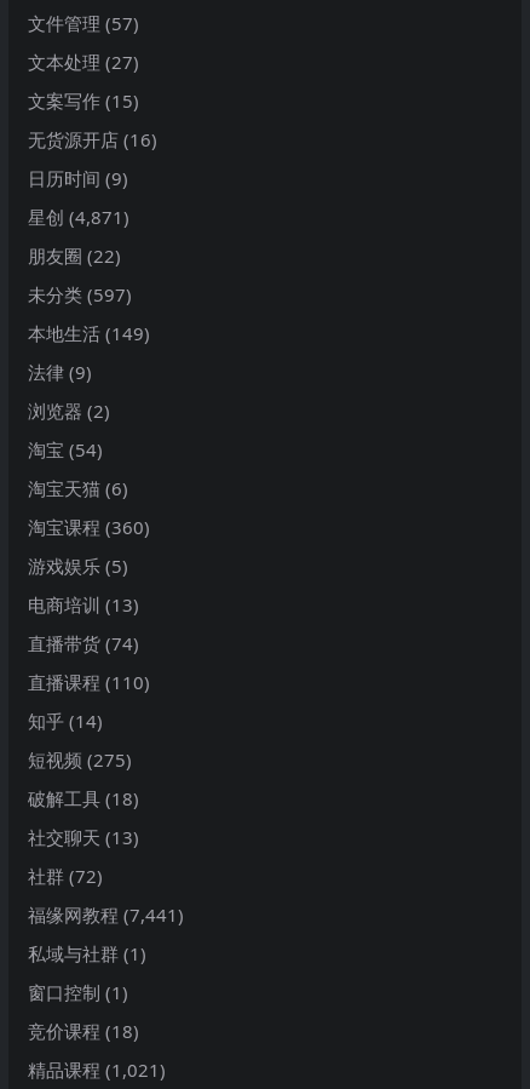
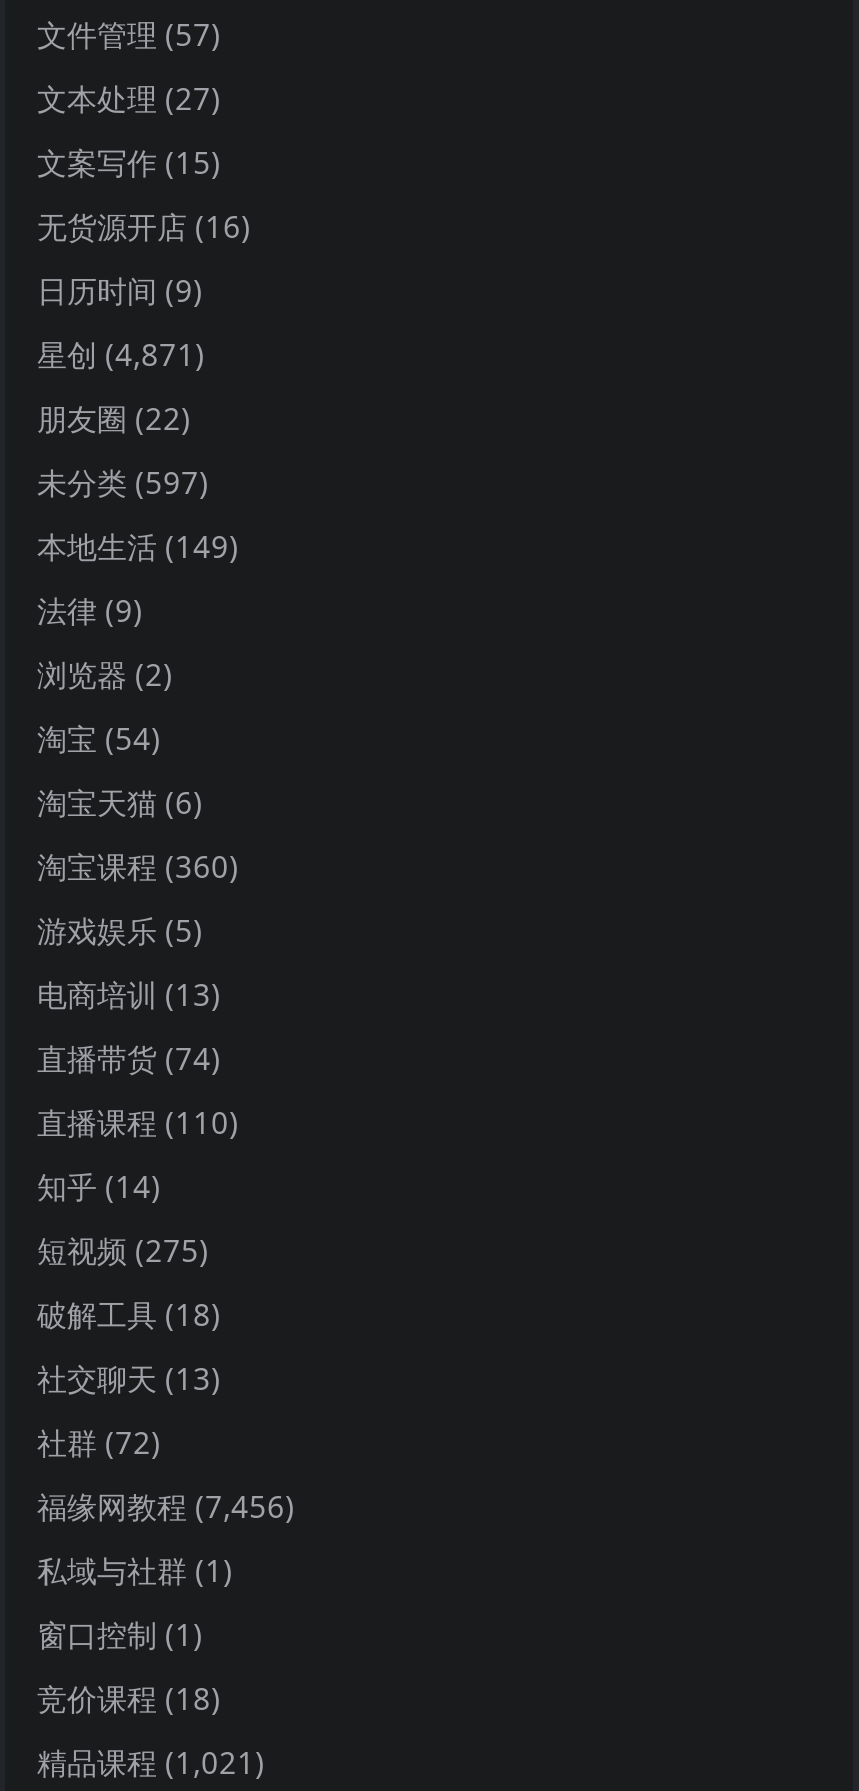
- 福缘网教程(7,441)
+ 福缘网教程(7,456)
